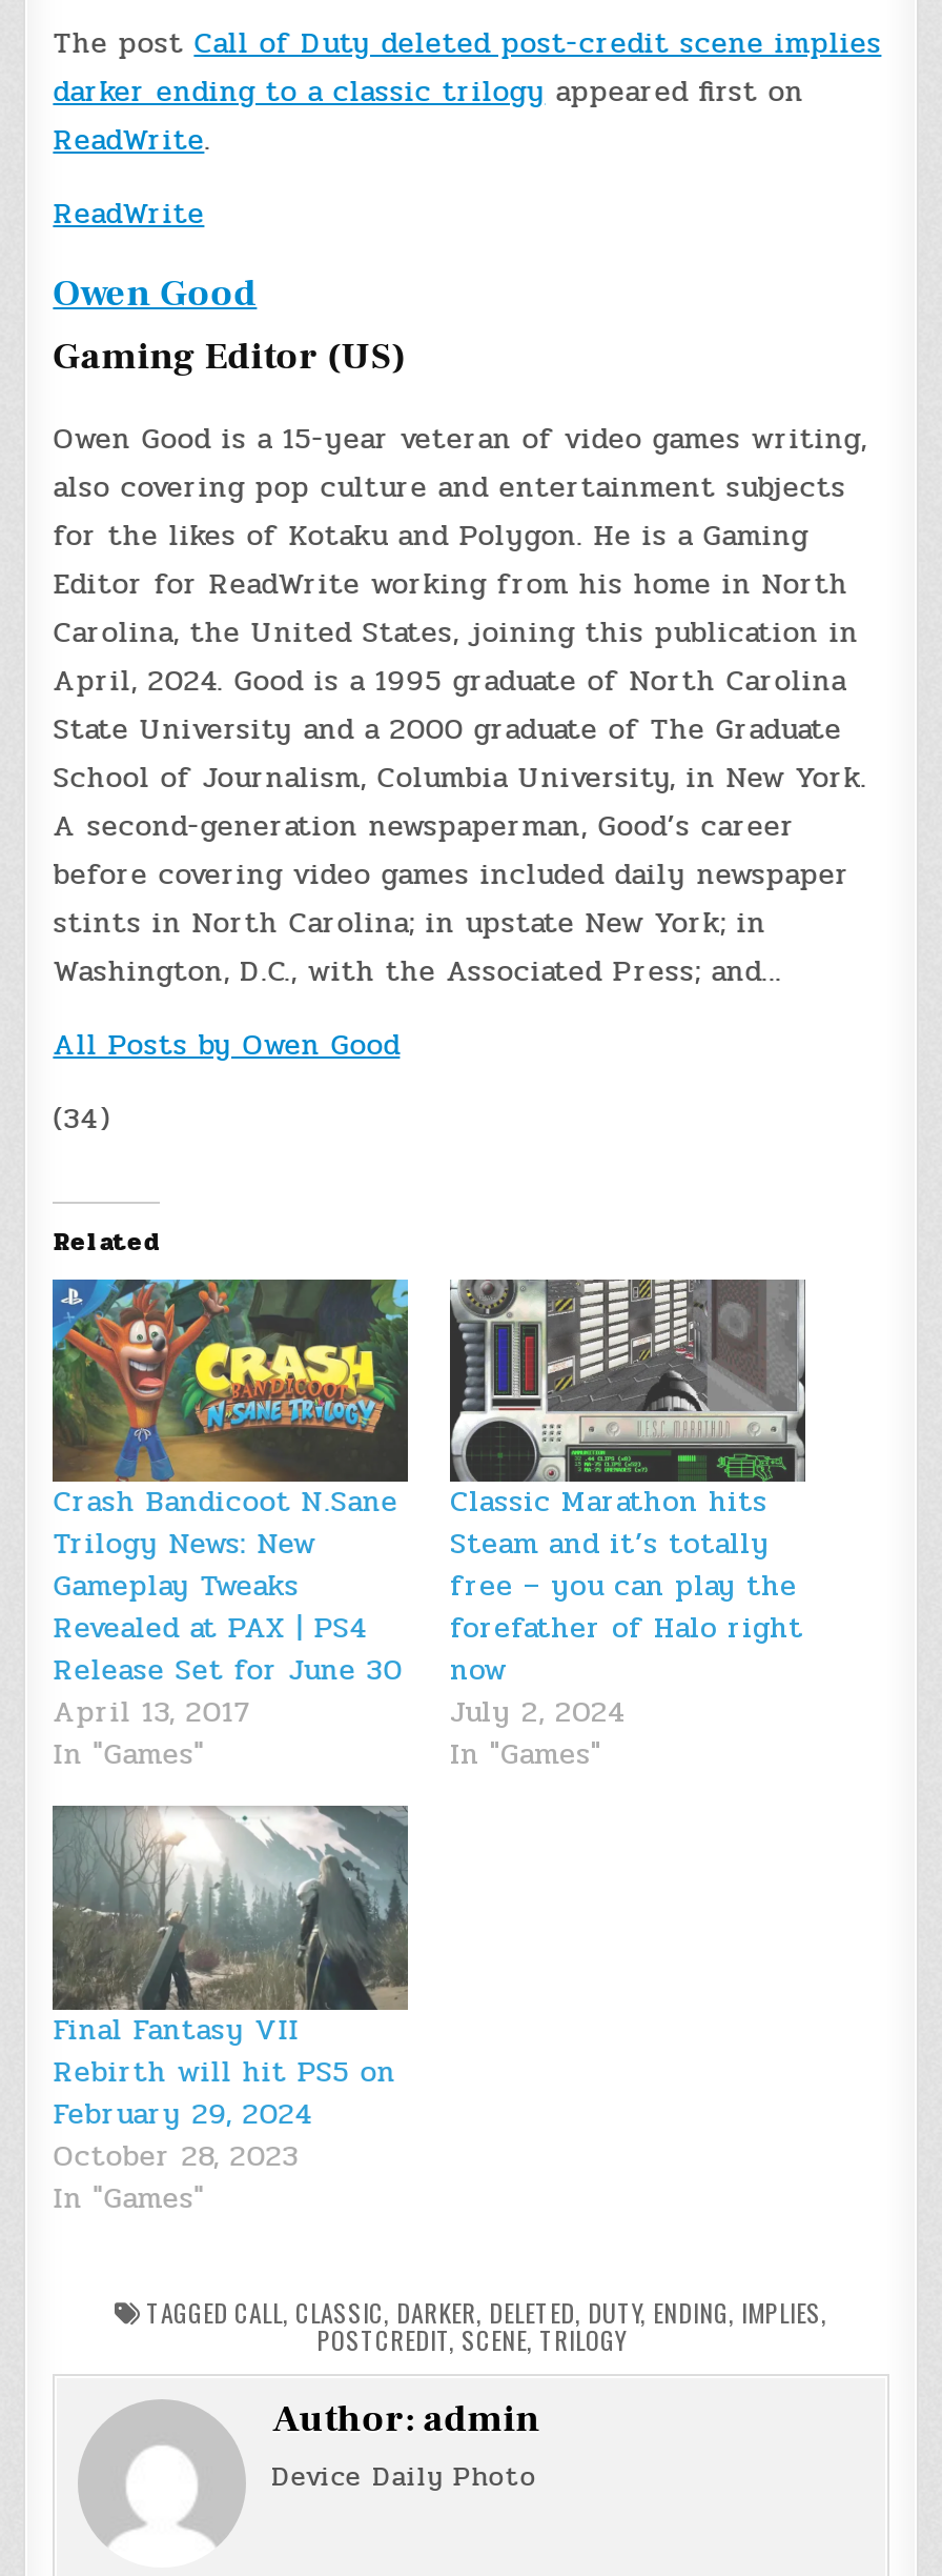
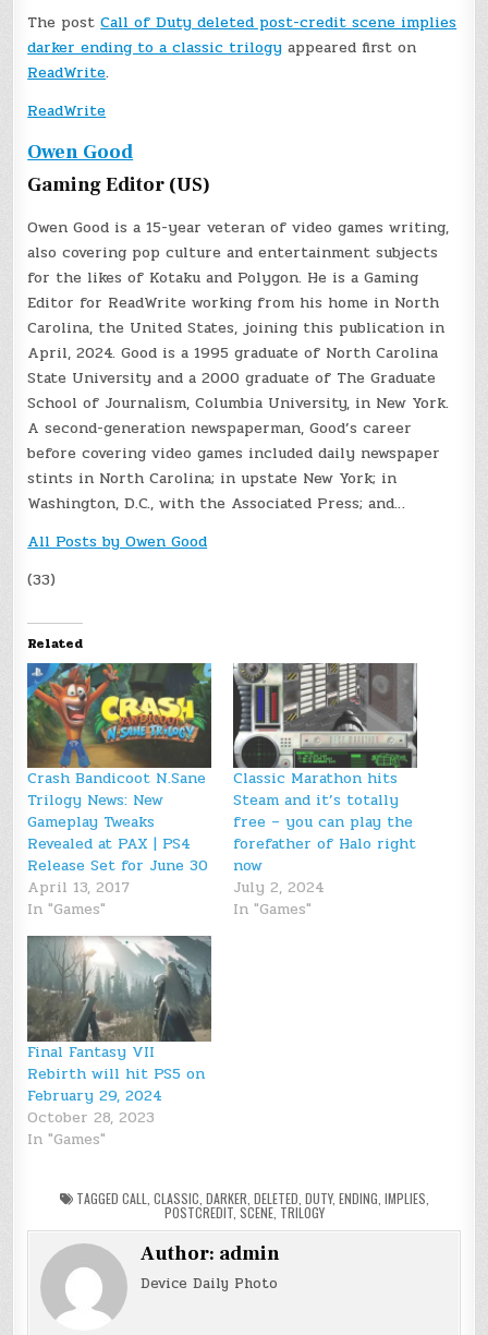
- (34)
+ (33)
